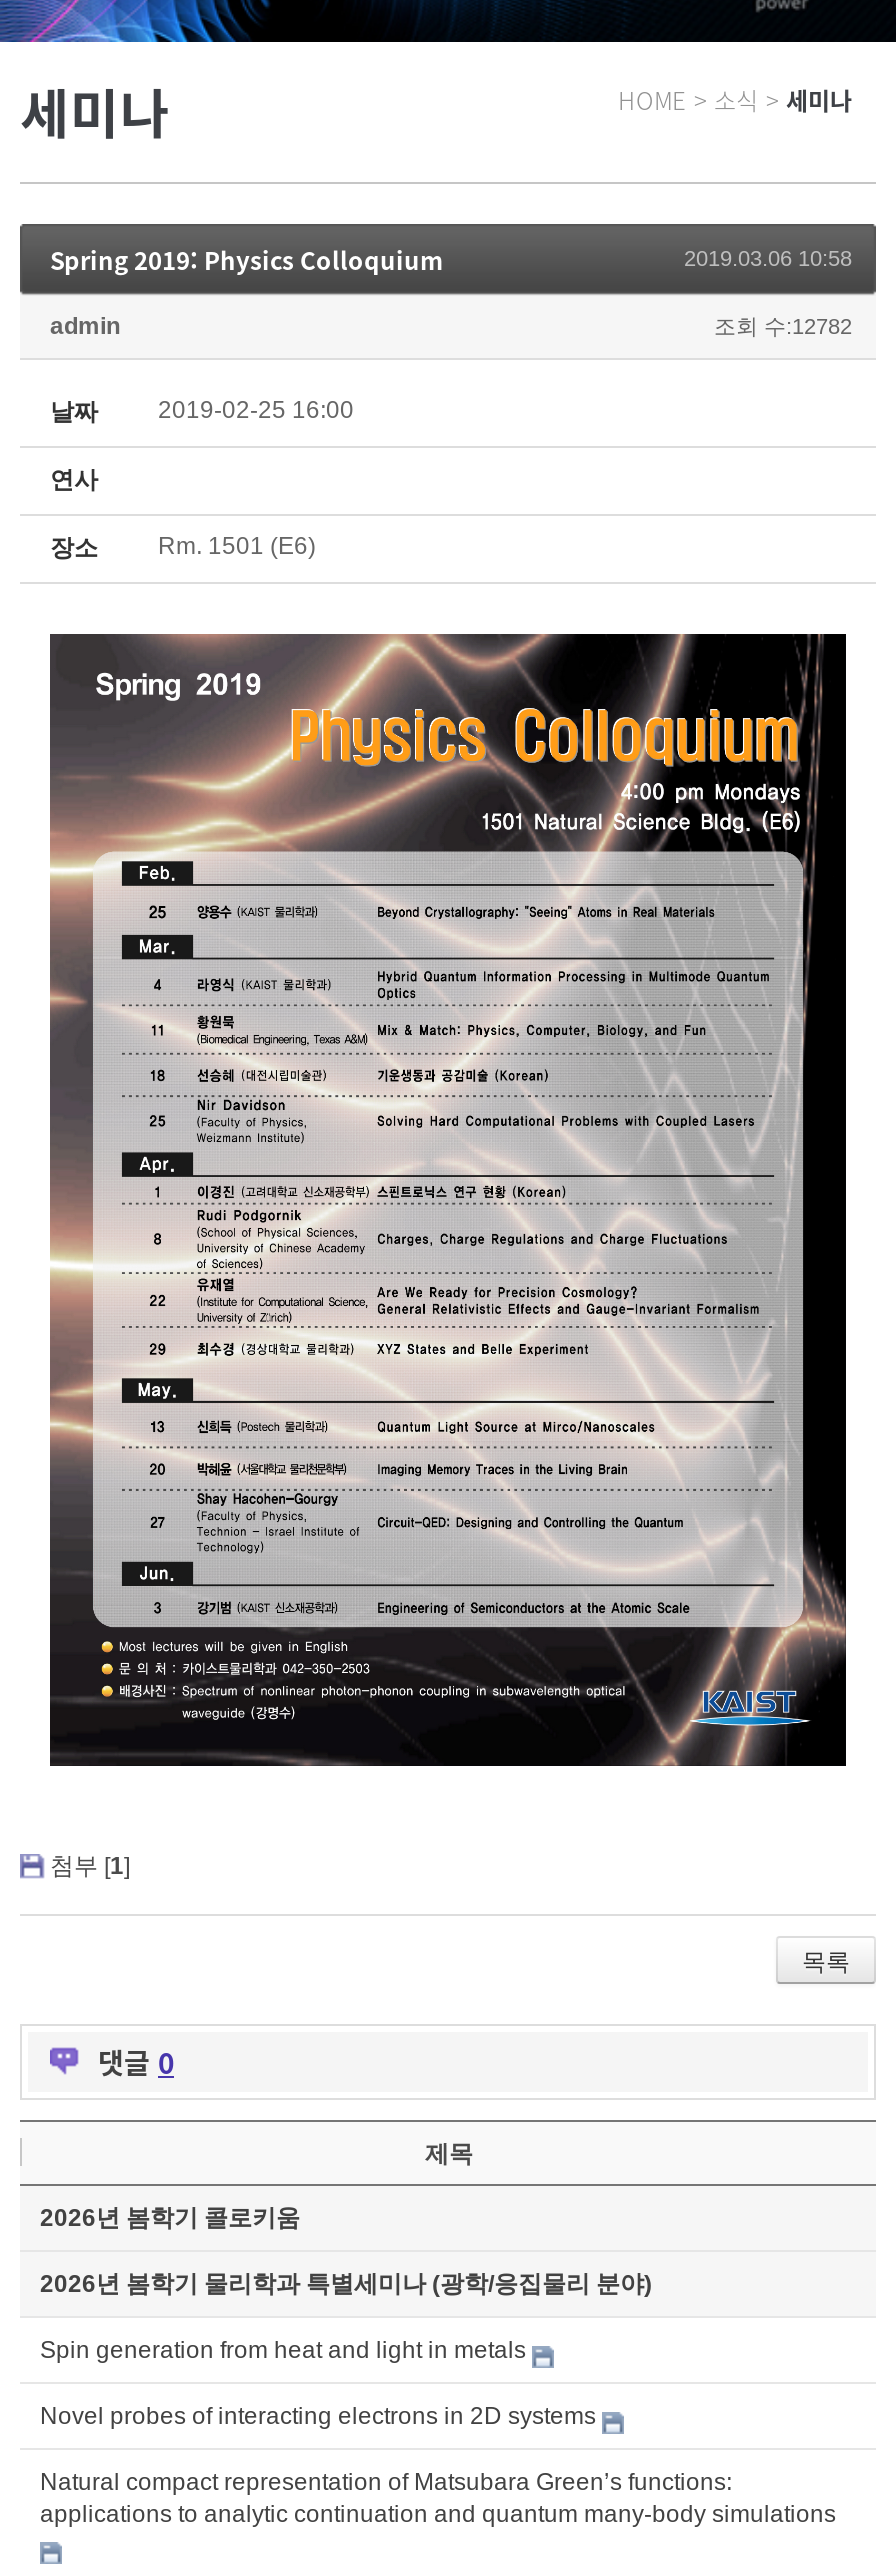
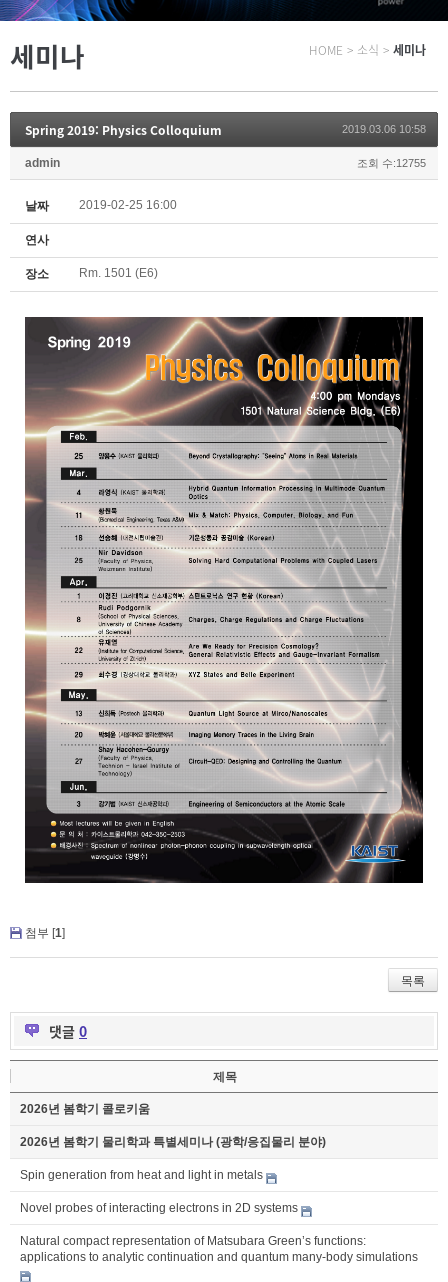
- 조회 수:12782
+ 조회 수:12755
